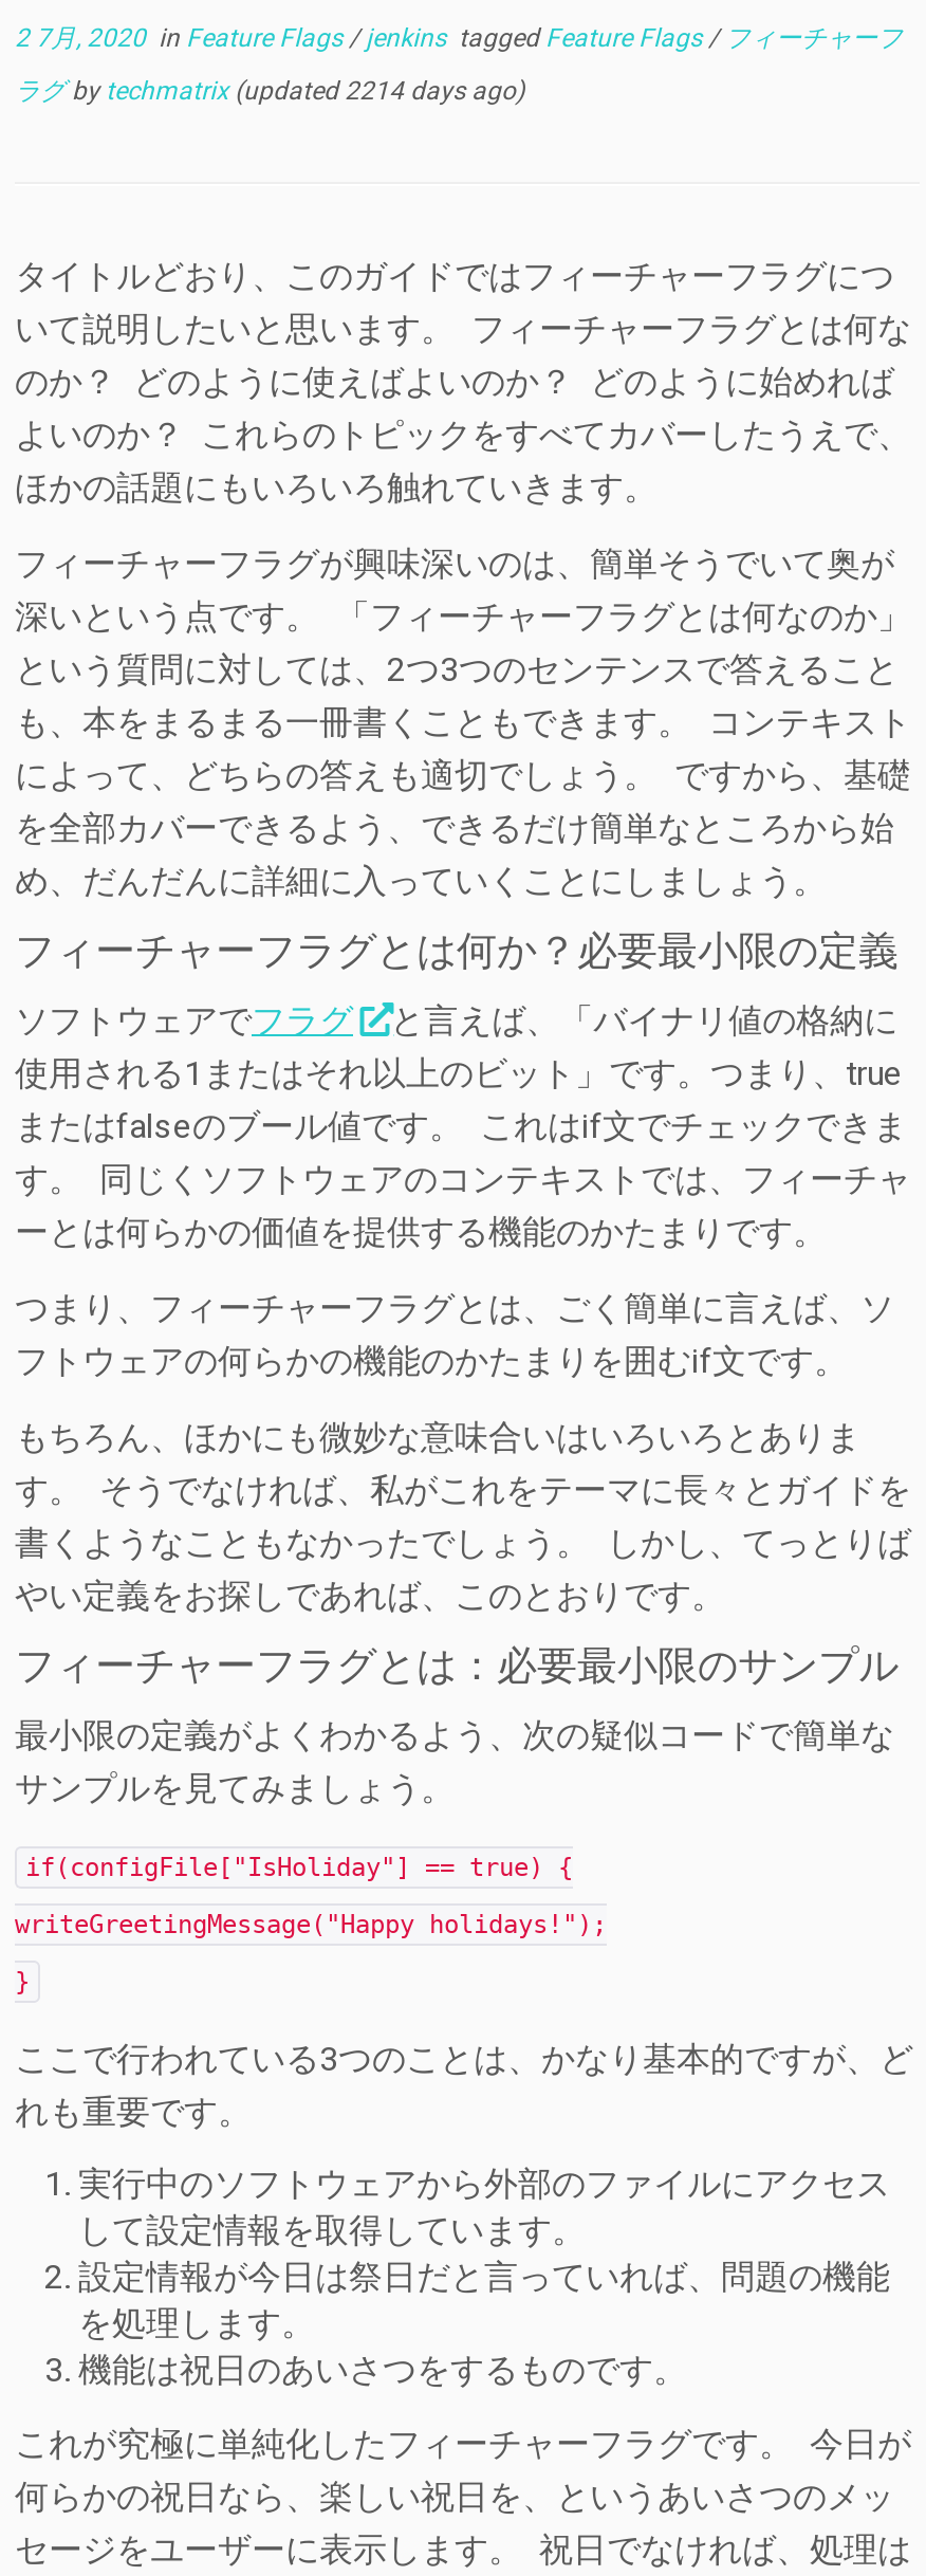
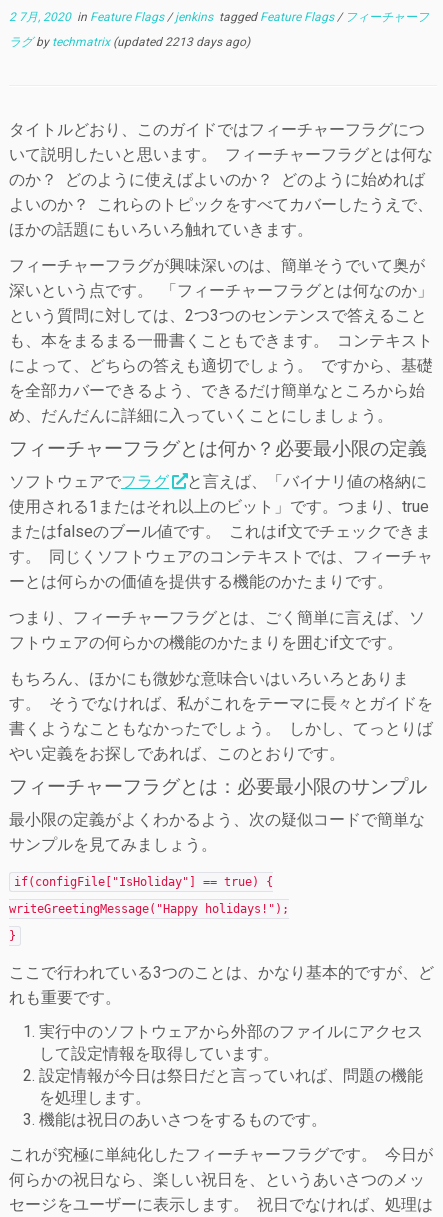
- ラグby techmatrix (updated 2214 days ago)
+ ラグby techmatrix (updated 2213 days ago)
